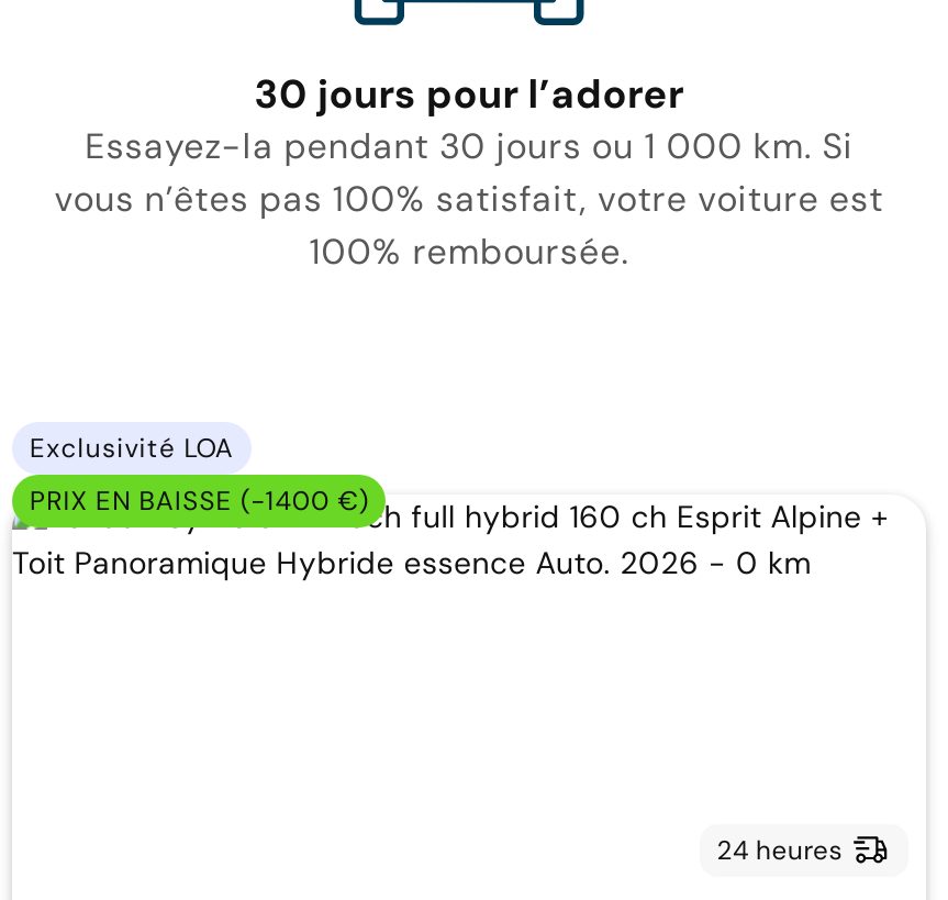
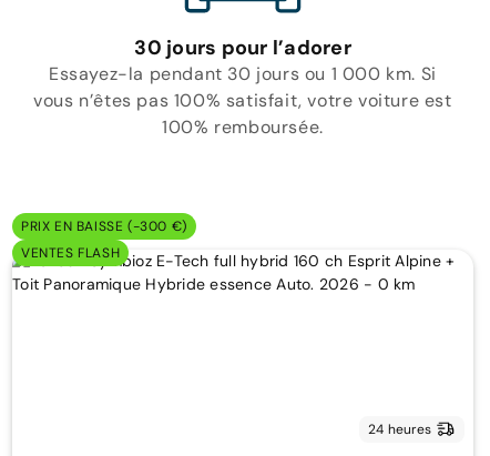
- Exclusivité LOA
+ PRIX EN BAISSE (-300 €)

- PRIX EN BAISSE (-1400 €)
+ VENTES FLASH
